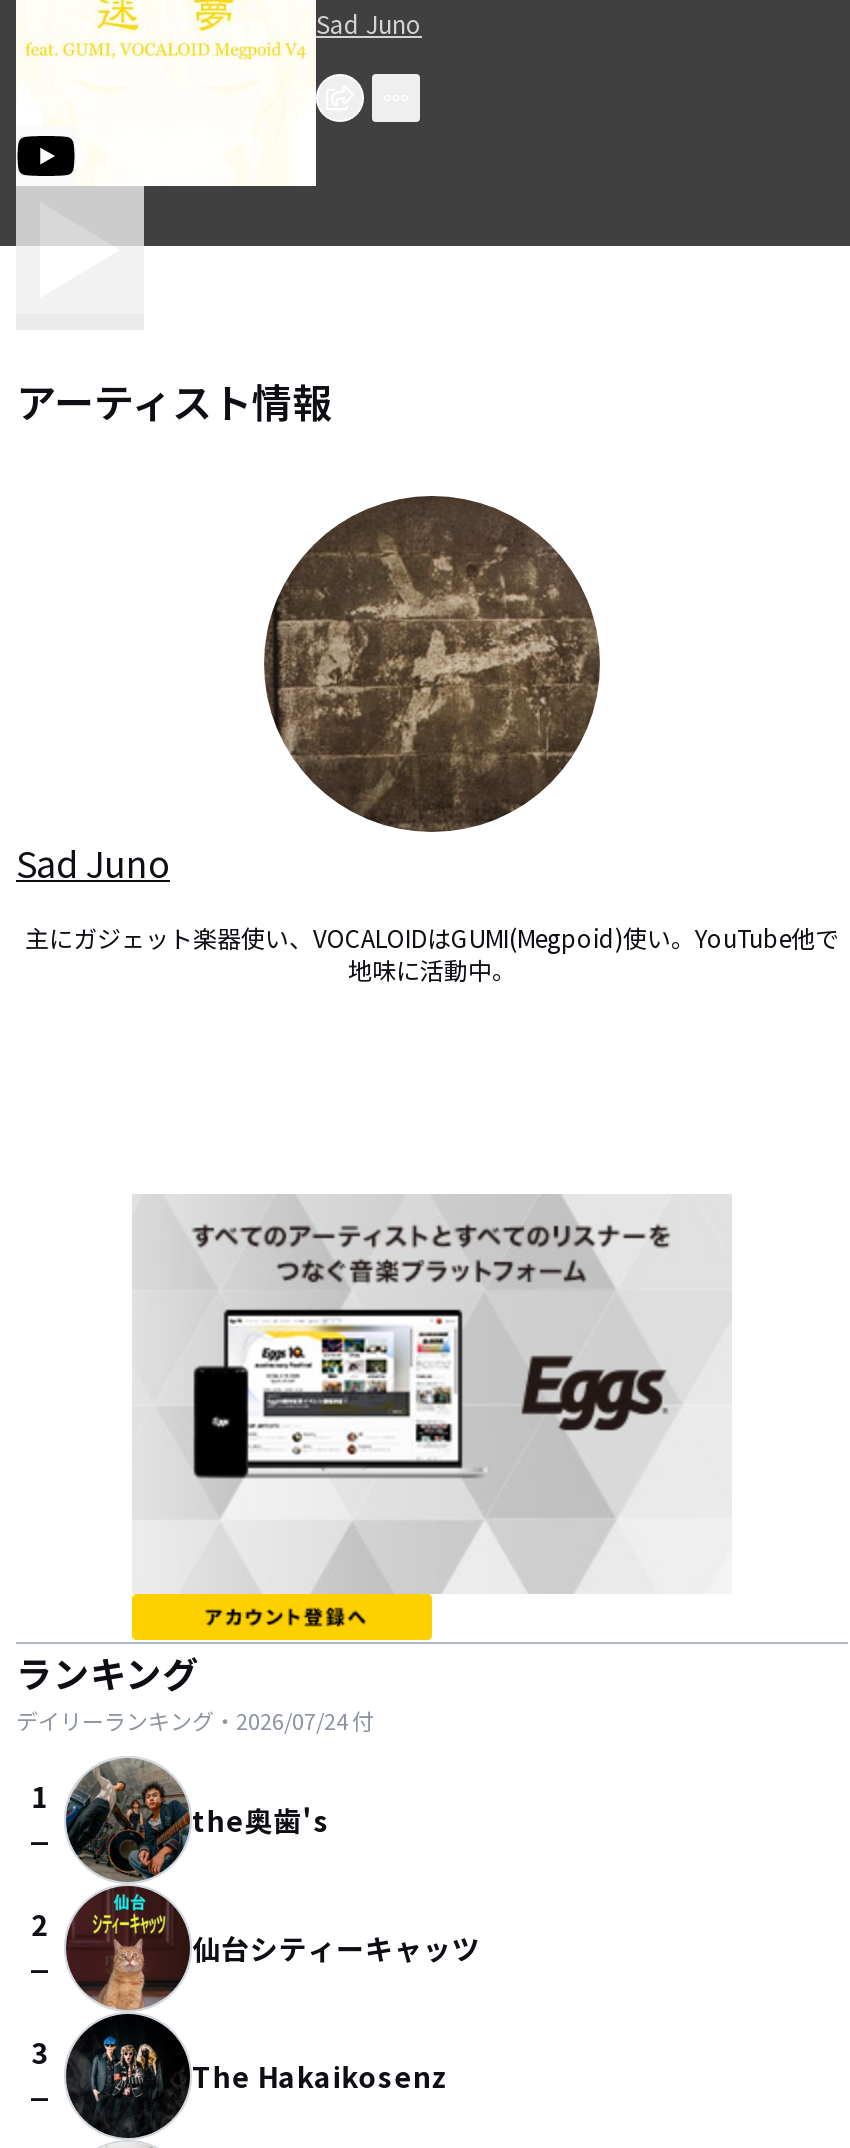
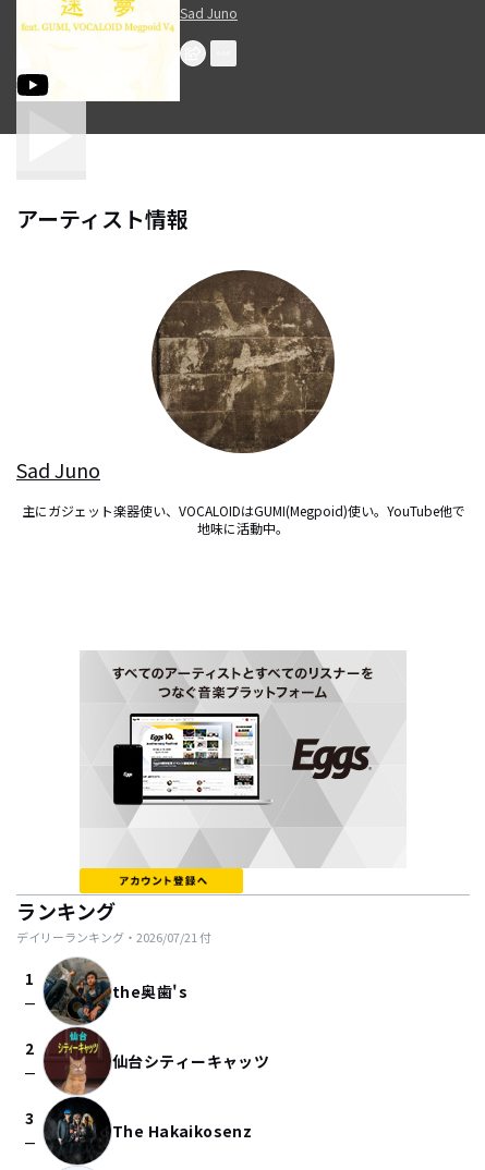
- デイリーランキング・2026/07/24付
+ デイリーランキング・2026/07/21付
